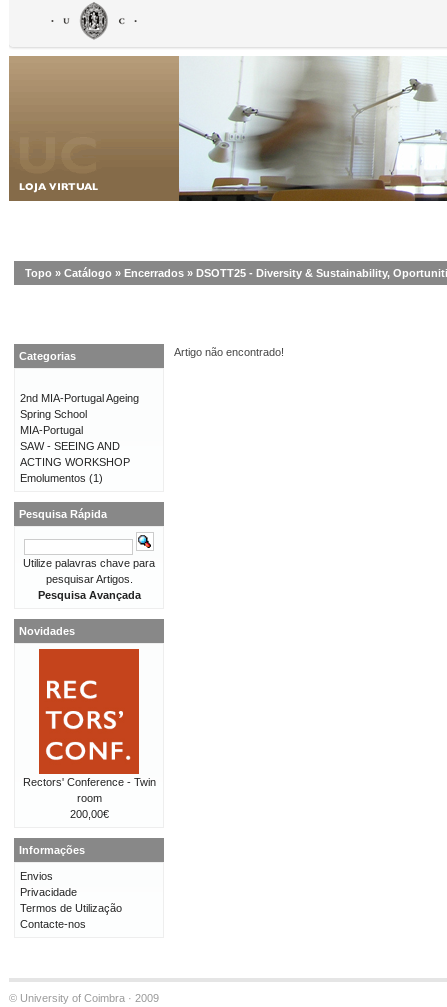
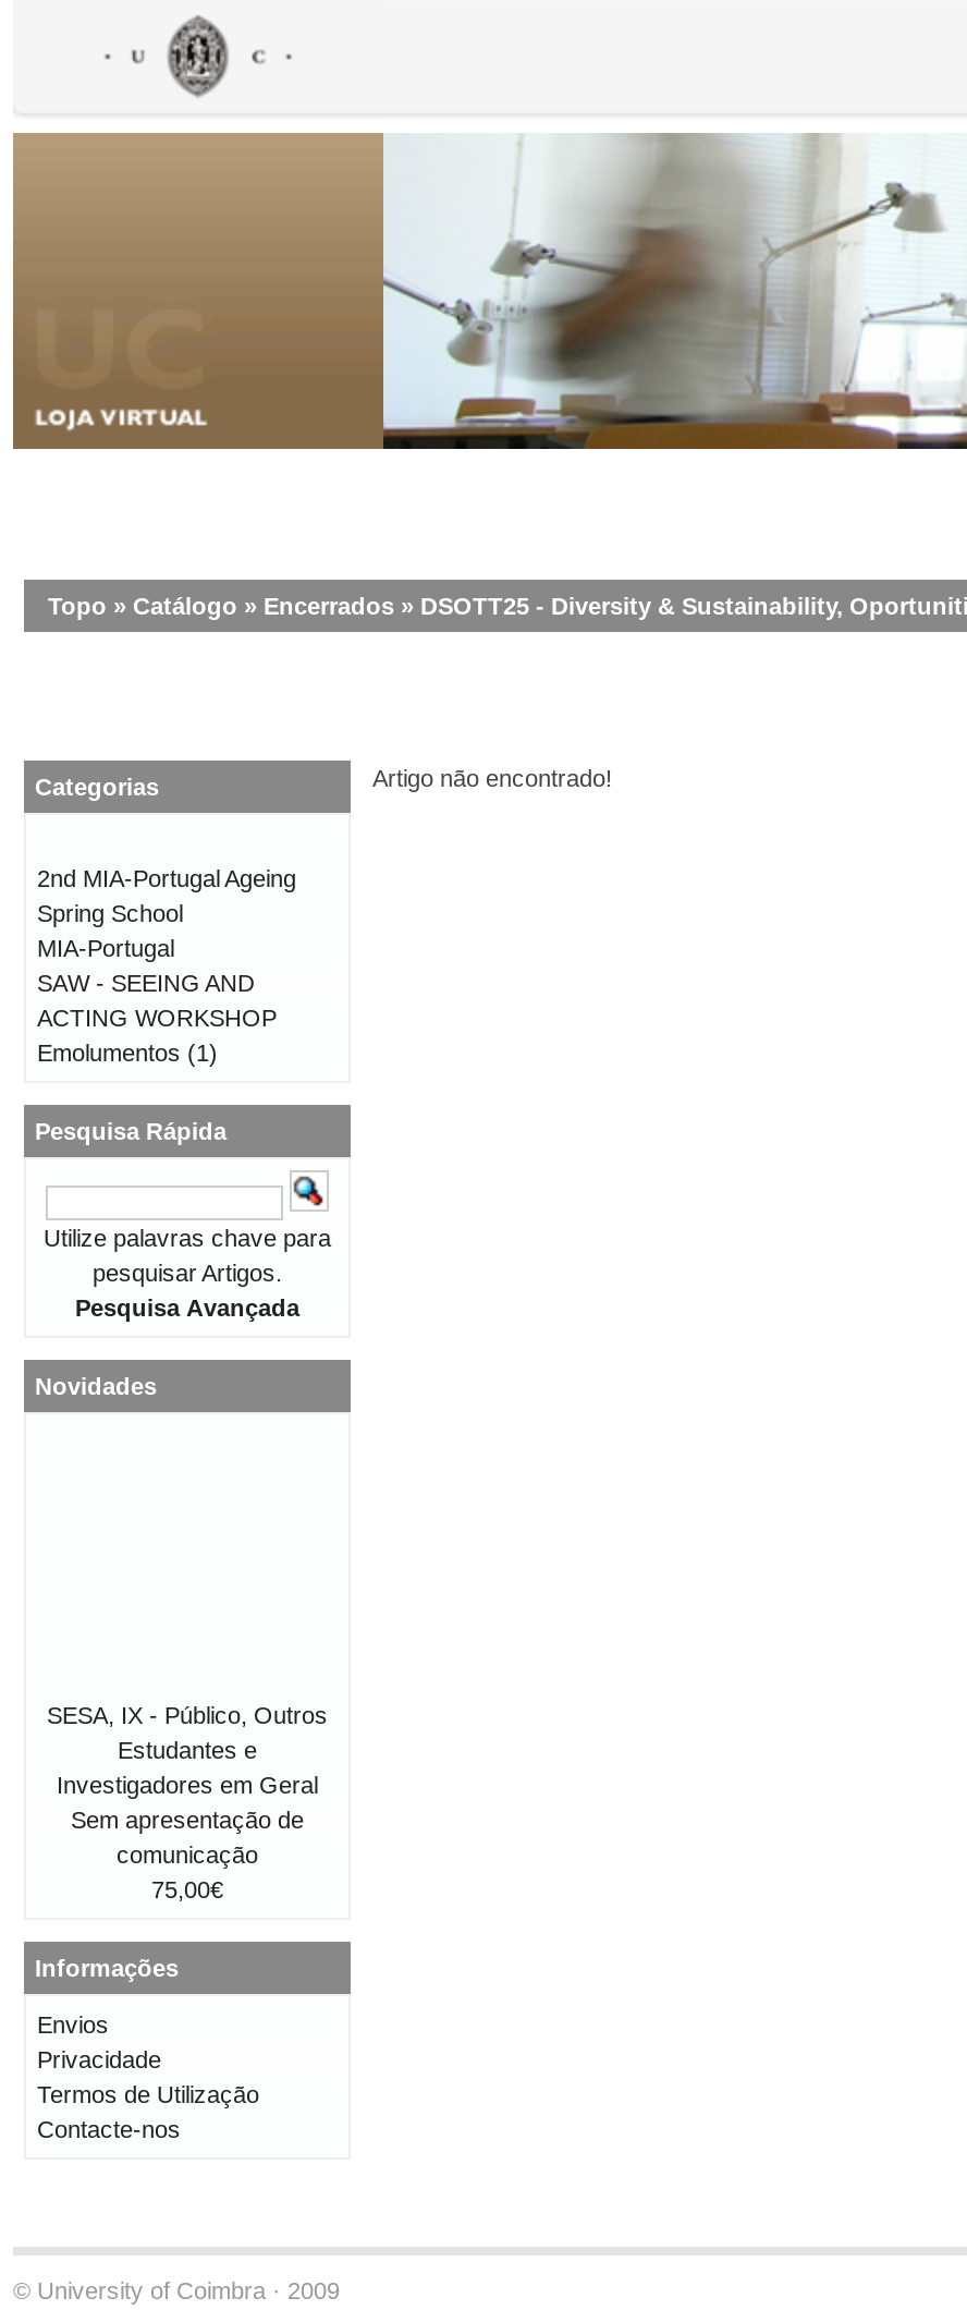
- [image]

- Rectors' Conference - Twin
- room
- 200,00€
+ SESA, IX - Público, Outros
+ Estudantes e
+ Investigadores em Geral
+ Sem apresentação de
+ comunicação
+ 75,00€
